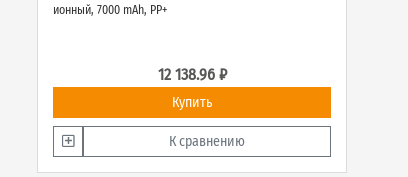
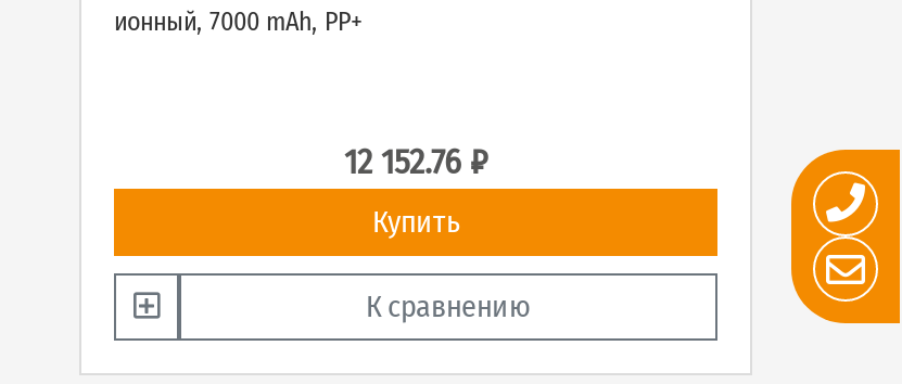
+ [image]

- 12 138.96 ₽
+ 12 152.76 ₽
